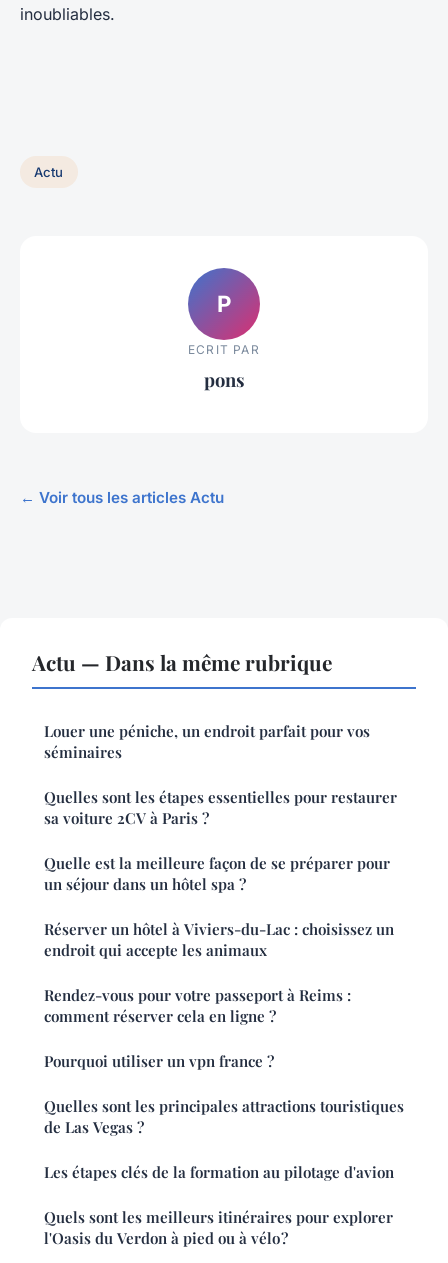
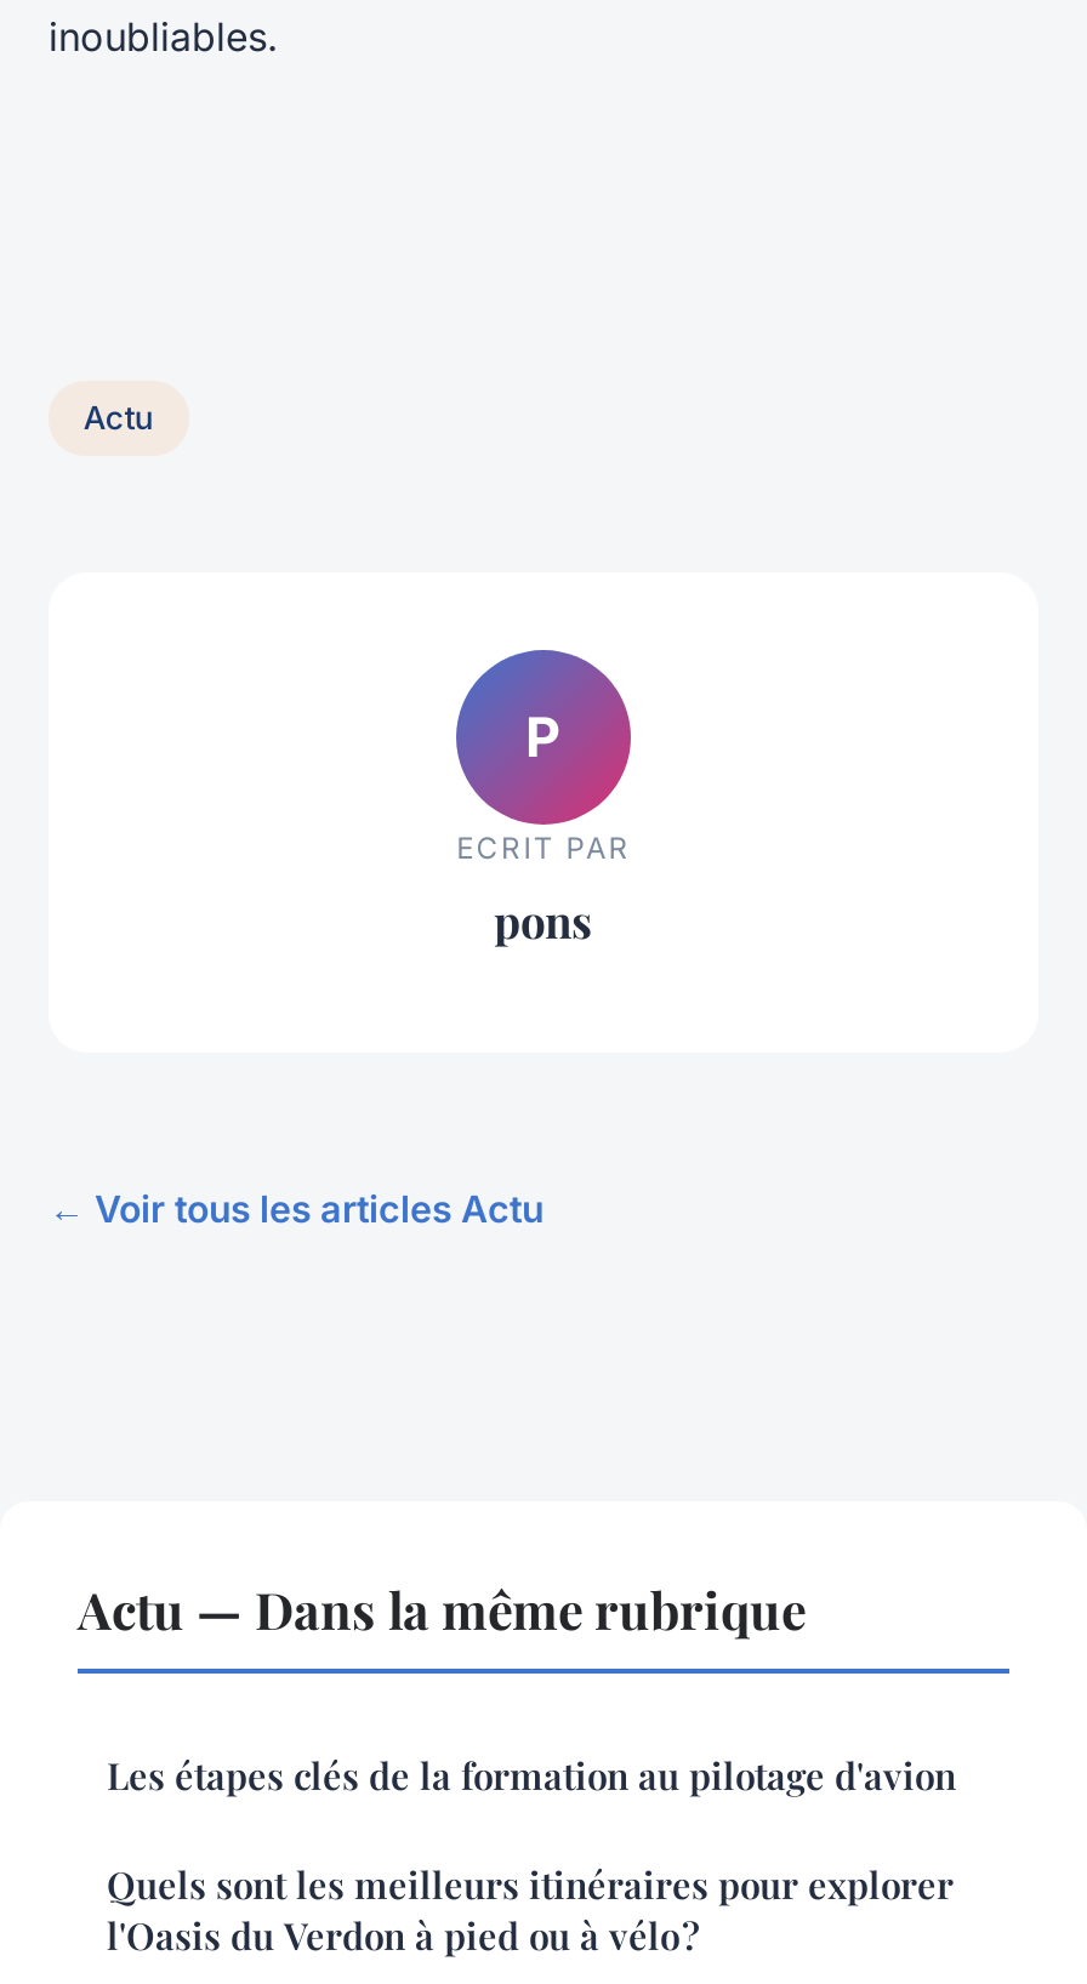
- Louer une péniche, un endroit parfait pour vos
- séminaires
- Quelles sont les étapes essentielles pour restaurer
- sa voiture 2CV à Paris ?
- Quelle est la meilleure façon de se préparer pour
- un séjour dans un hôtel spa ?
- Réserver un hôtel à Viviers-du-Lac : choisissez un
- endroit qui accepte les animaux
- Rendez-vous pour votre passeport à Reims :
- comment réserver cela en ligne ?
- Pourquoi utiliser un vpn france ?
- Quelles sont les principales attractions touristiques
- de Las Vegas ?
